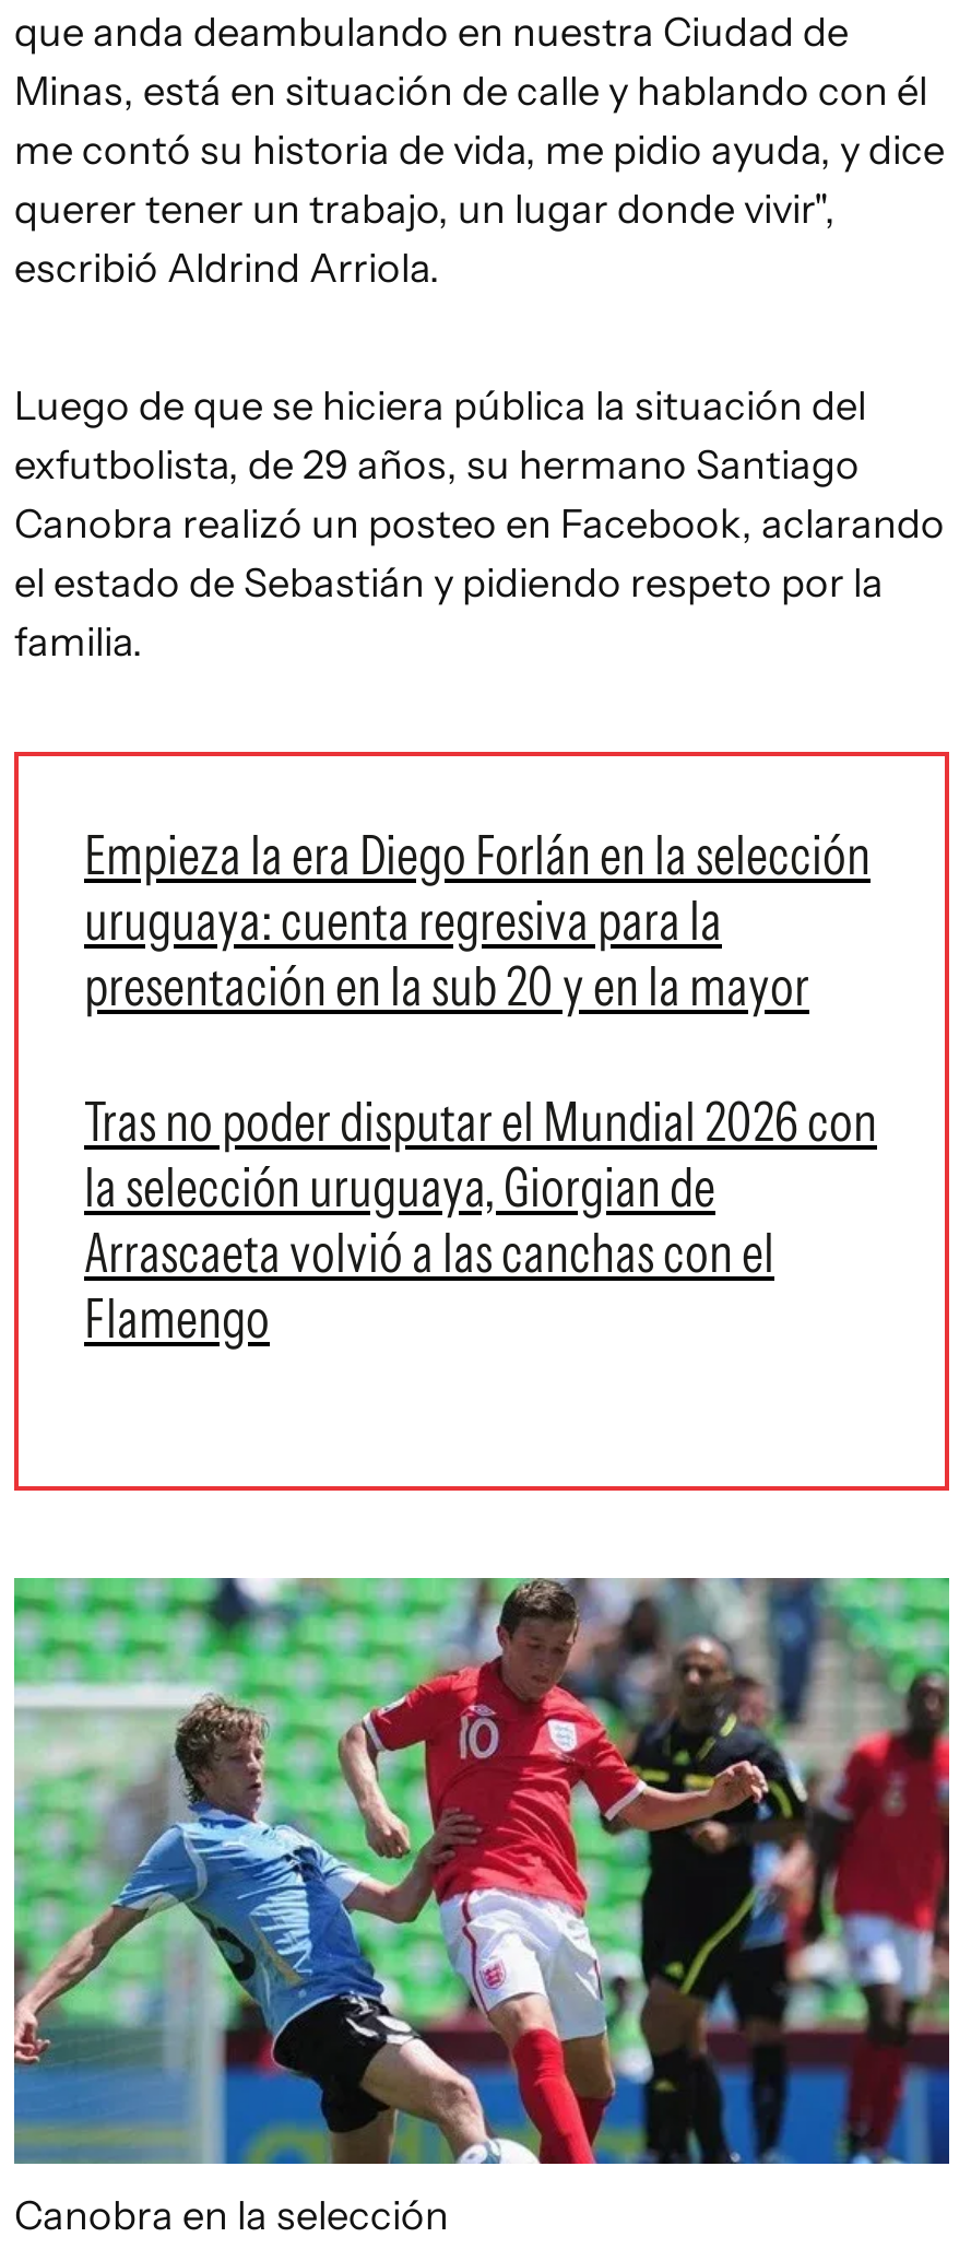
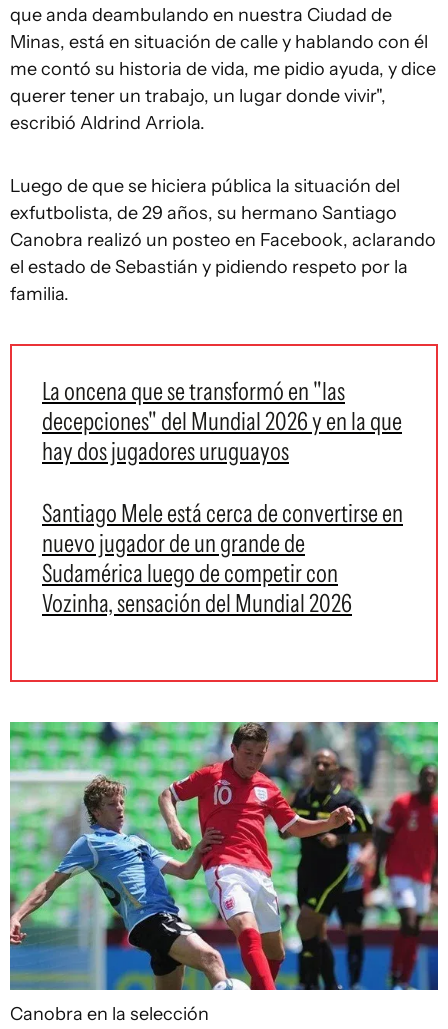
- Empieza la era Diego Forlán en la selección
- uruguaya: cuenta regresiva para la
- presentación en la sub 20 y en la mayor
+ La oncena que se transformó en "las
+ decepciones" del Mundial 2026 y en la que
+ hay dos jugadores uruguayos

- Tras no poder disputar el Mundial 2026 con
- la selección uruguaya, Giorgian de
- Arrascaeta volvió a las canchas con el
- Flamengo
+ Santiago Mele está cerca de convertirse en
+ nuevo jugador de un grande de
+ Sudamérica luego de competir con
+ Vozinha, sensación del Mundial 2026
